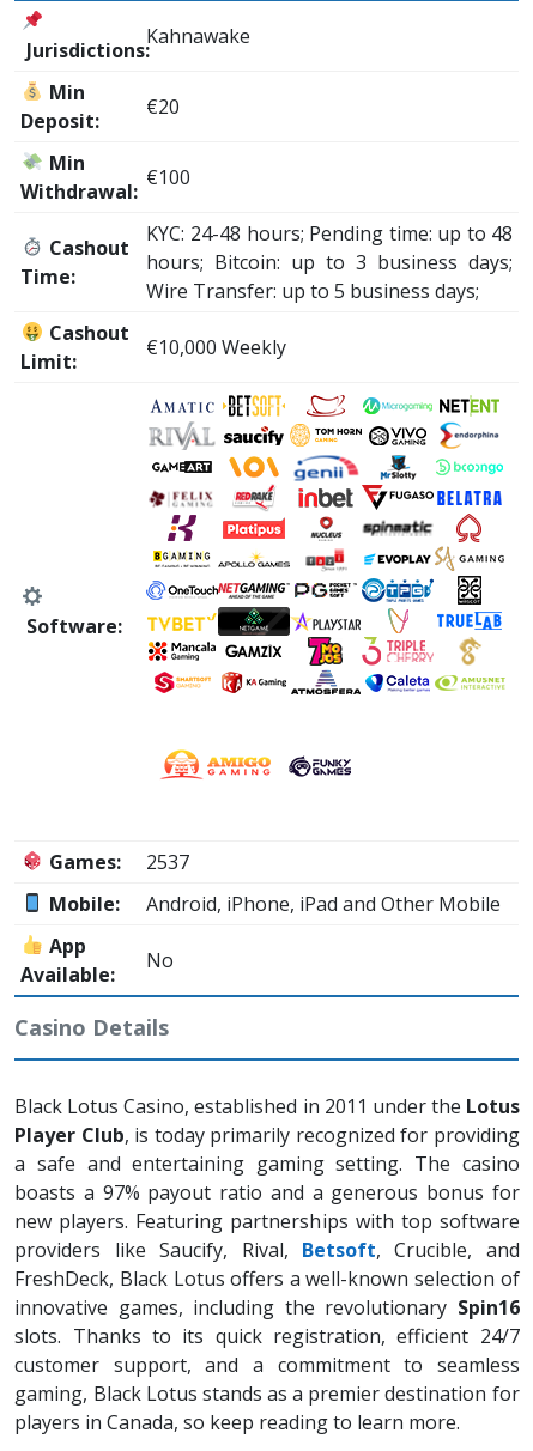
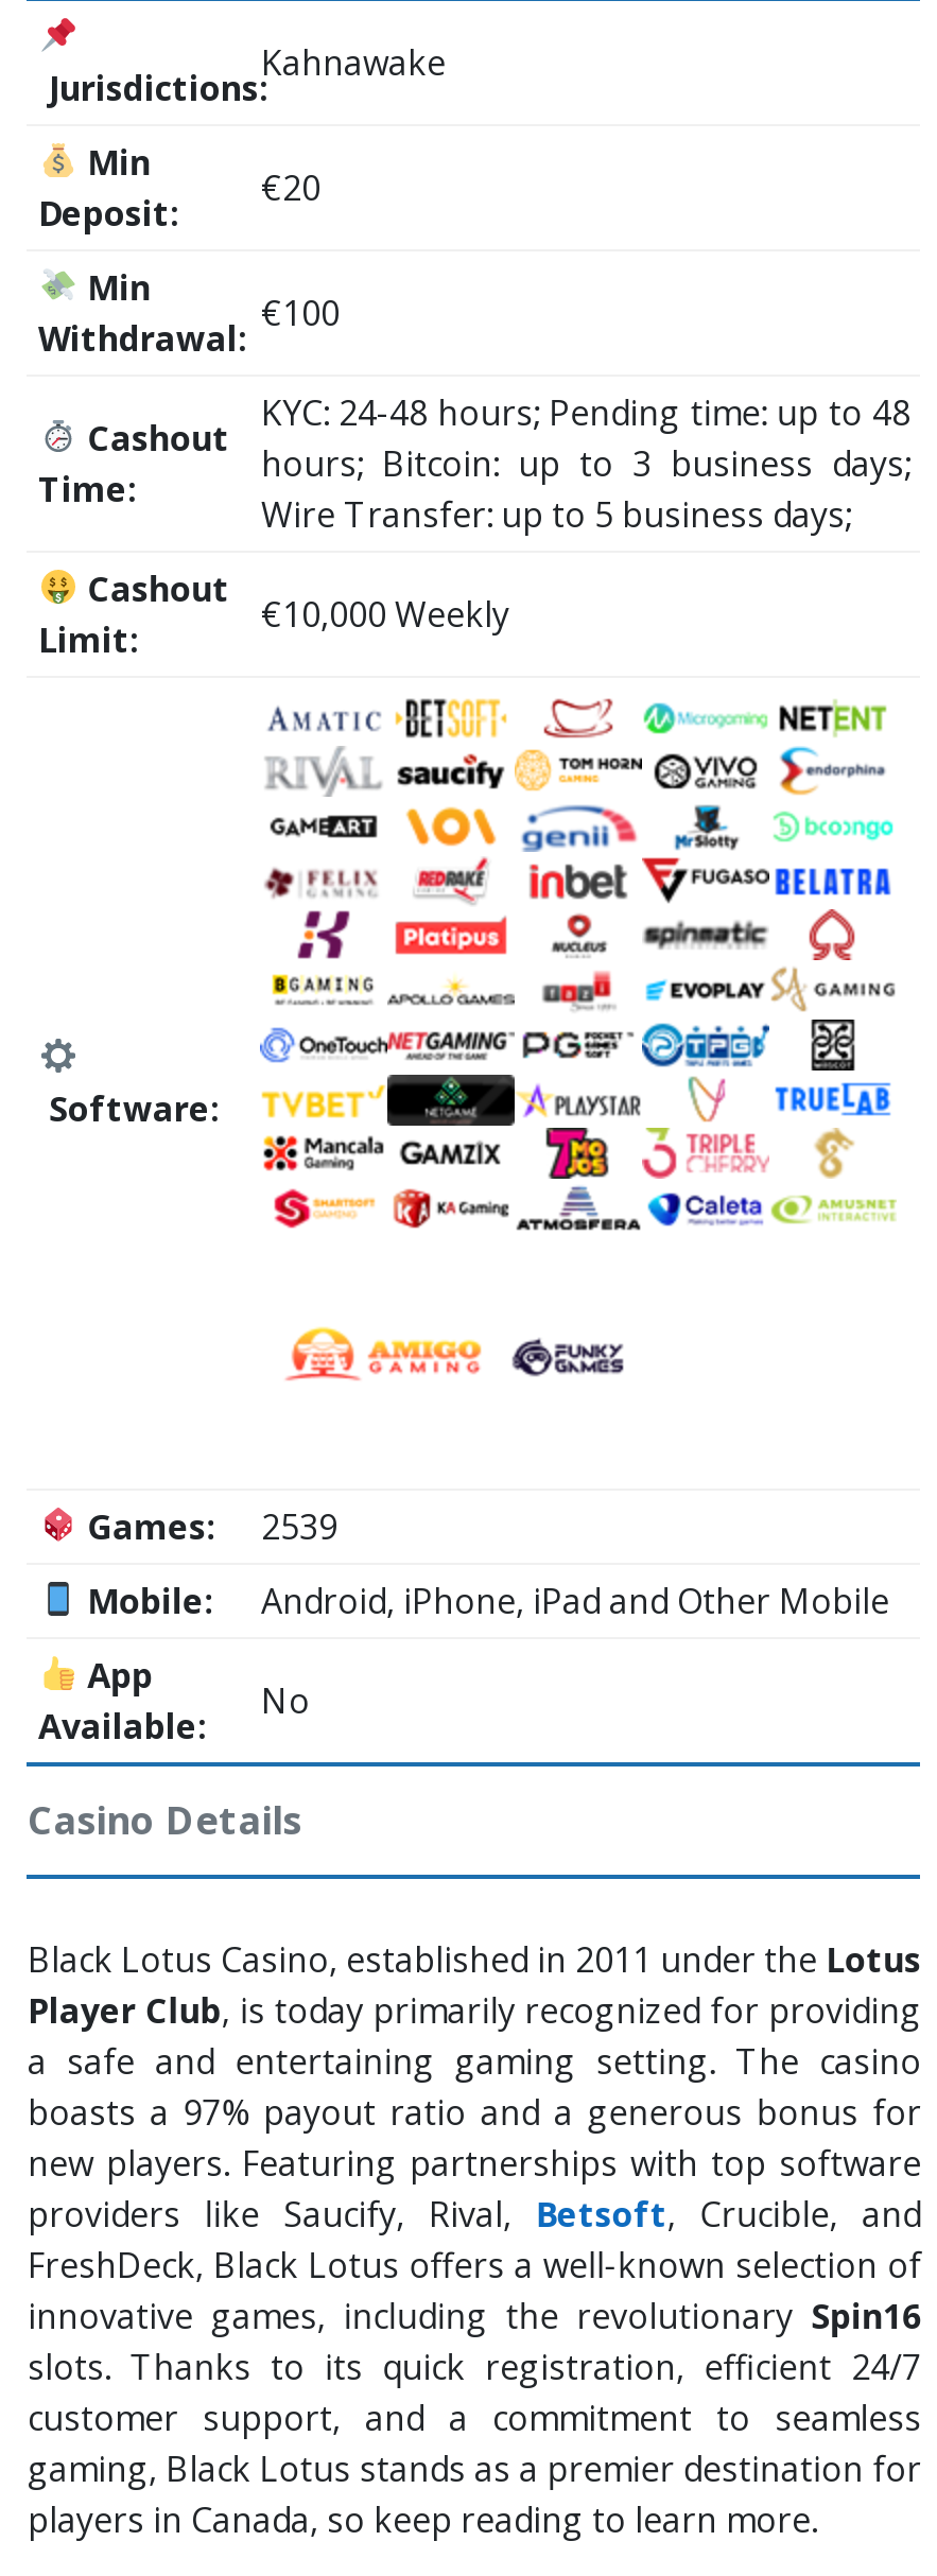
- Games: 2537
+ Games: 2539
